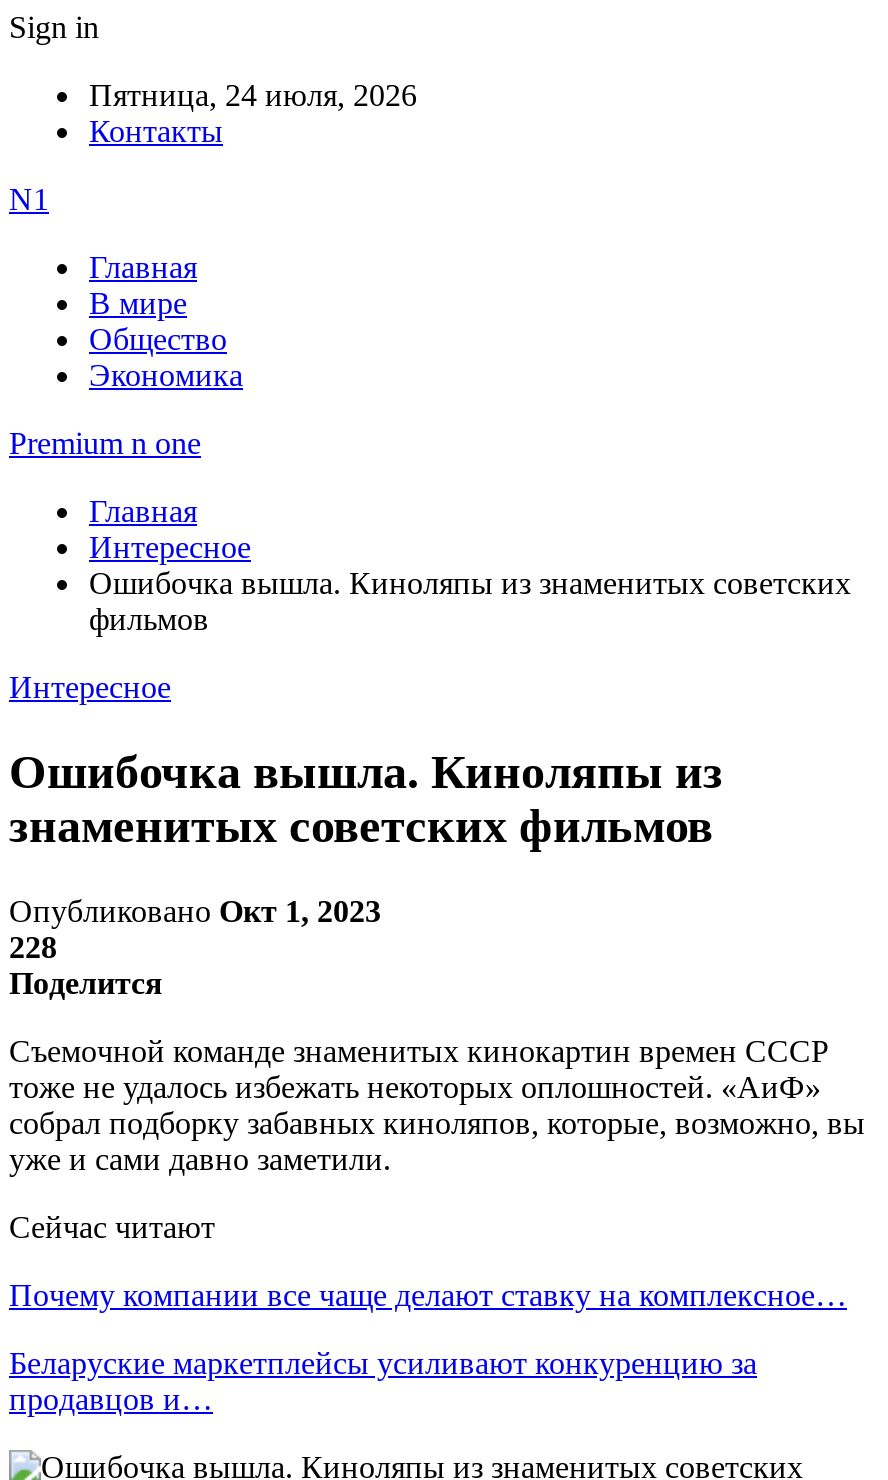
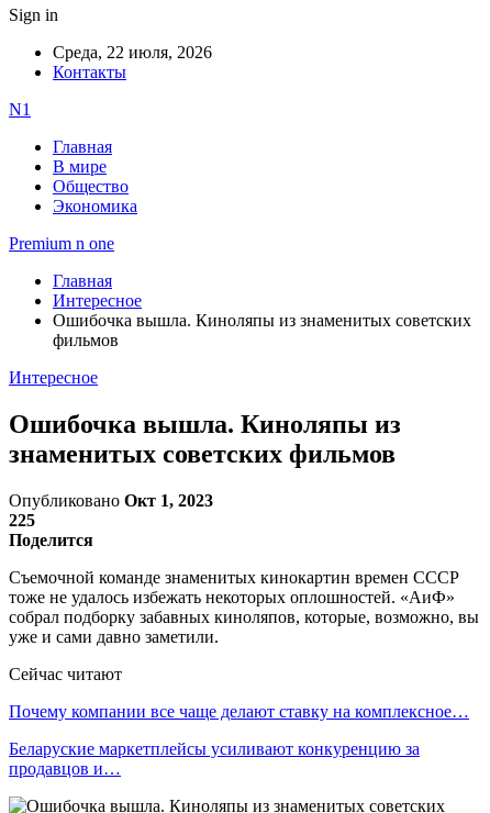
- Пятница, 24 июля, 2026
+ Среда, 22 июля, 2026

- 228
+ 225
